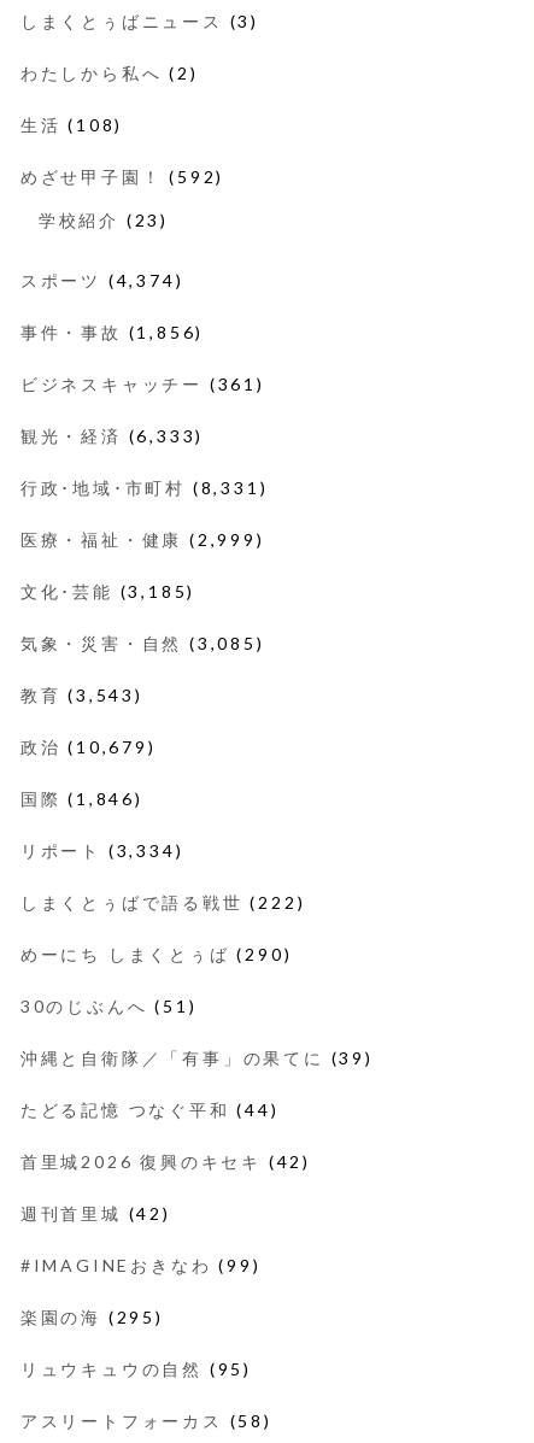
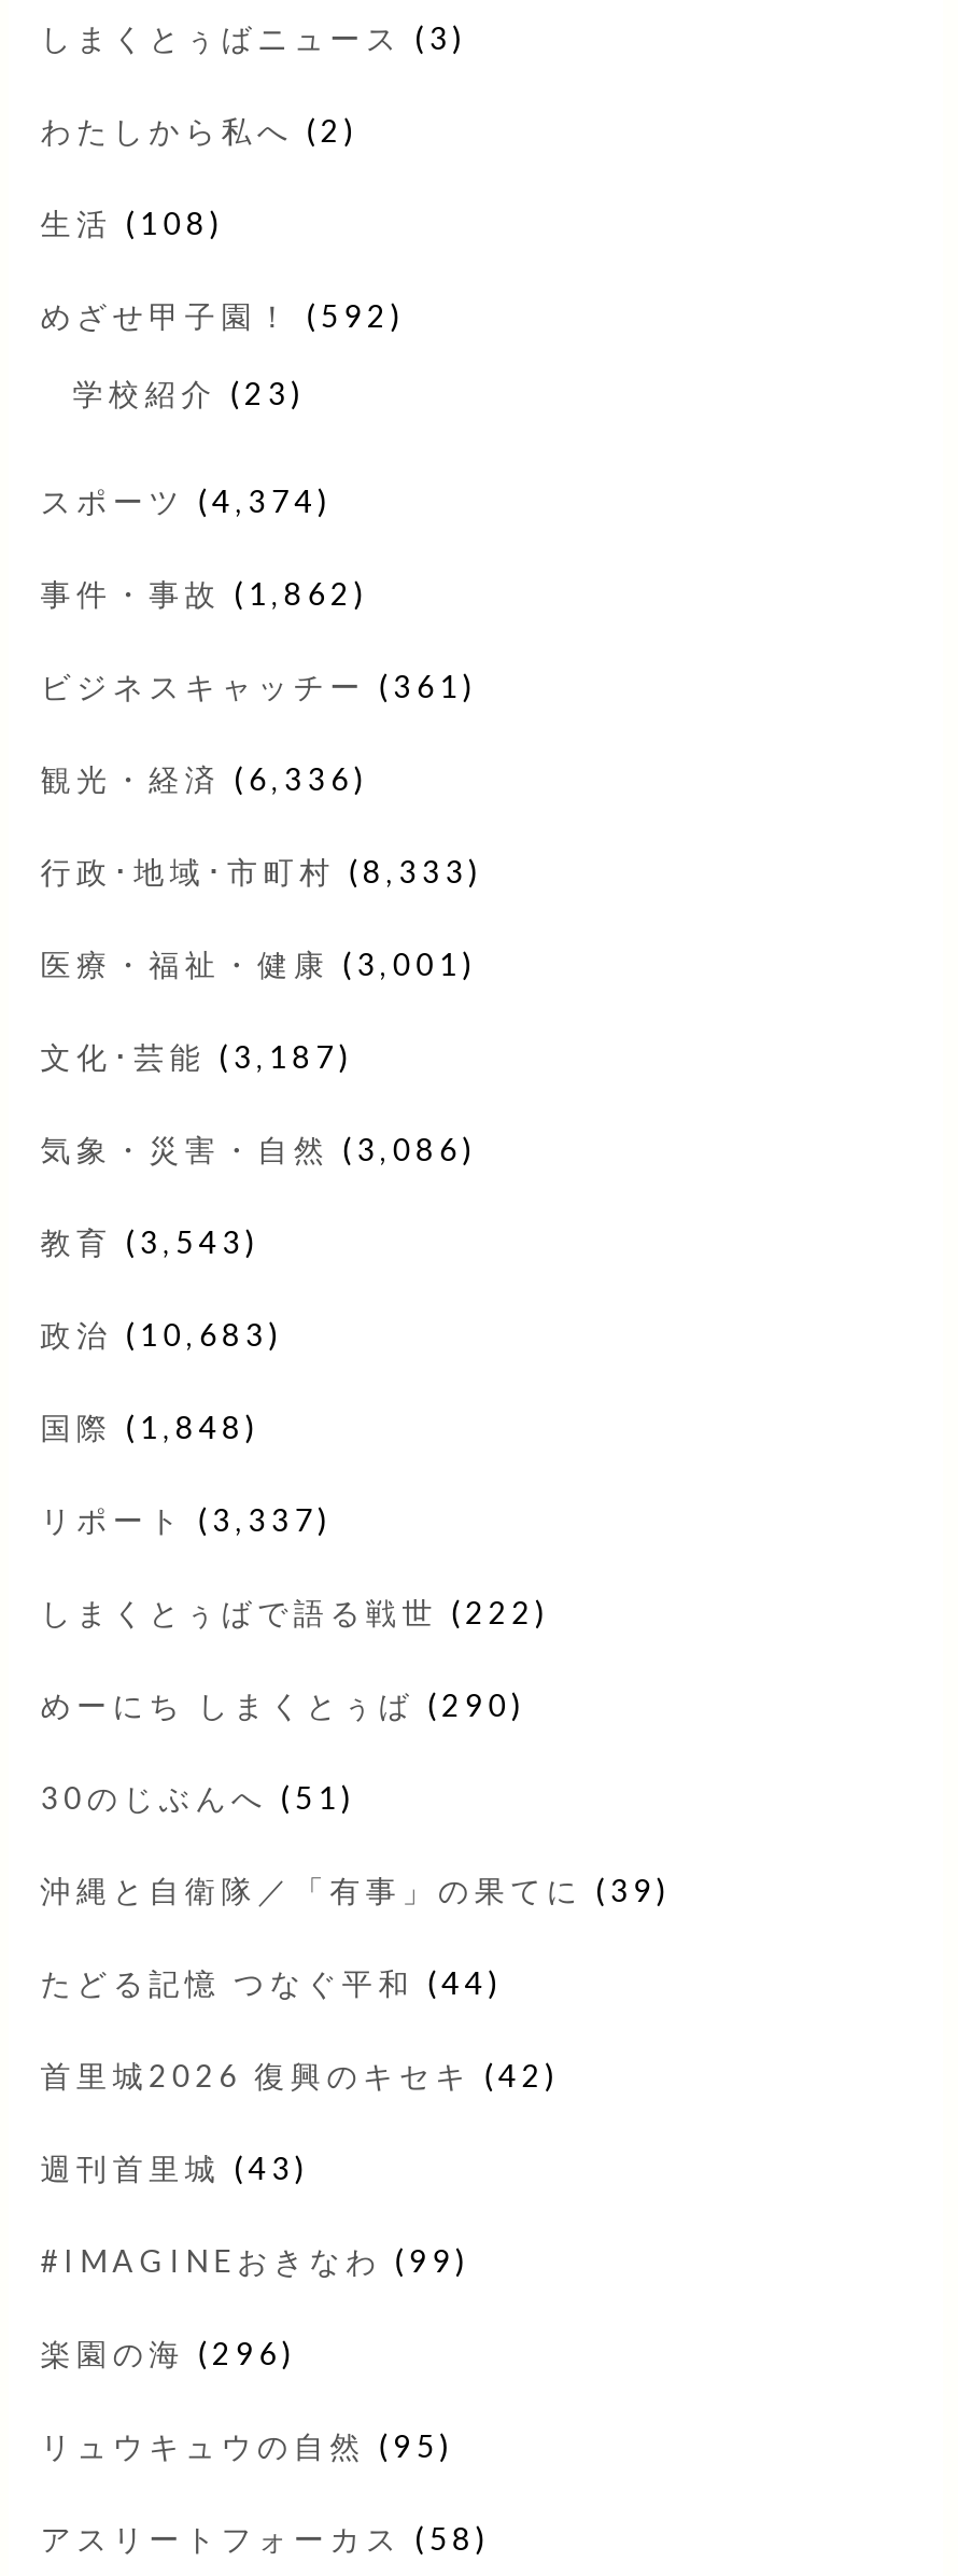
- 事件・事故(1,856)
+ 事件・事故(1,862)

- 観光・経済(6,333)
+ 観光・経済(6,336)

- 行政･地域･市町村(8,331)
+ 行政･地域･市町村(8,333)

- 医療・福祉・健康(2,999)
+ 医療・福祉・健康(3,001)

- 文化･芸能(3,185)
+ 文化･芸能(3,187)

- 気象・災害・自然(3,085)
+ 気象・災害・自然(3,086)

- 政治(10,679)
+ 政治(10,683)

- 国際(1,846)
+ 国際(1,848)

- リポート(3,334)
+ リポート(3,337)

- 週刊首里城(42)
+ 週刊首里城(43)

- 楽園の海(295)
+ 楽園の海(296)
